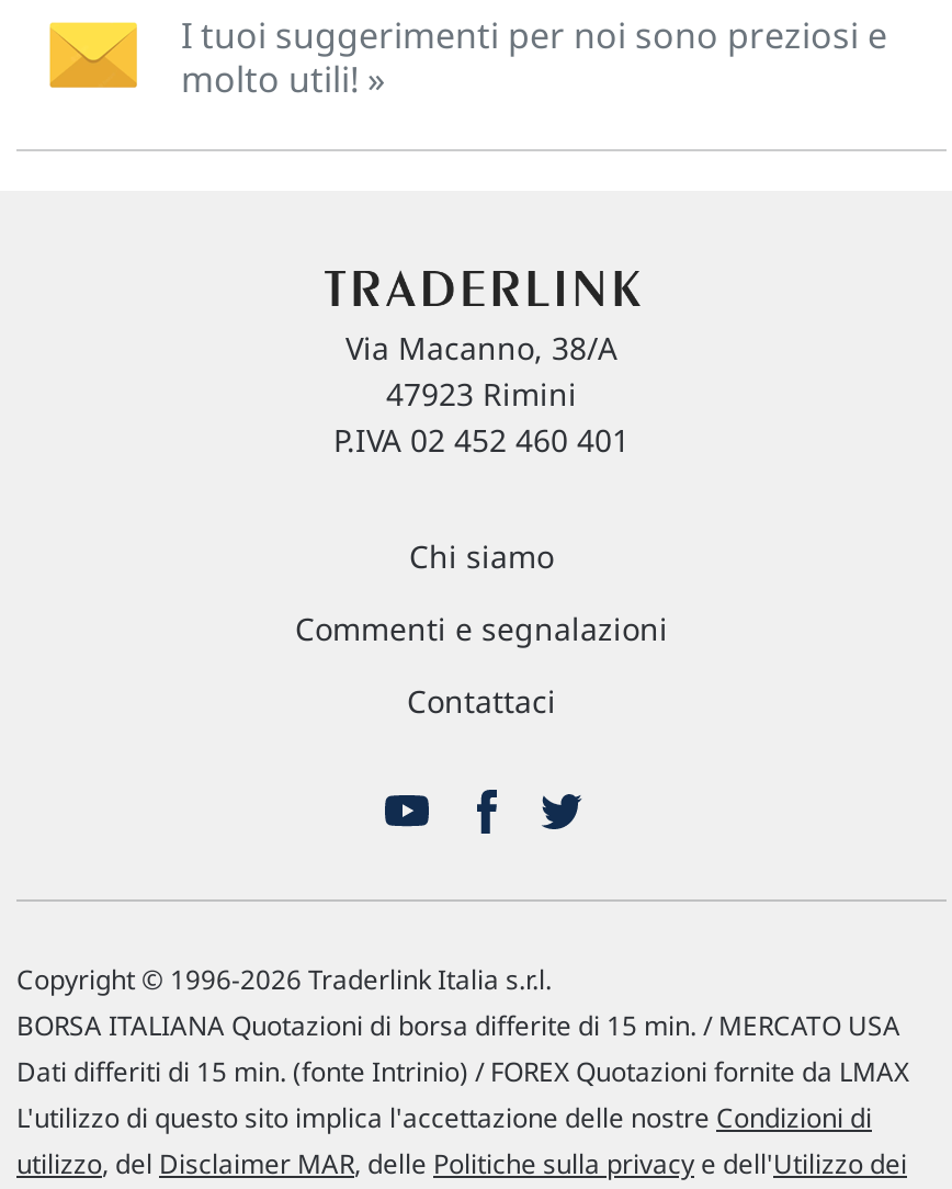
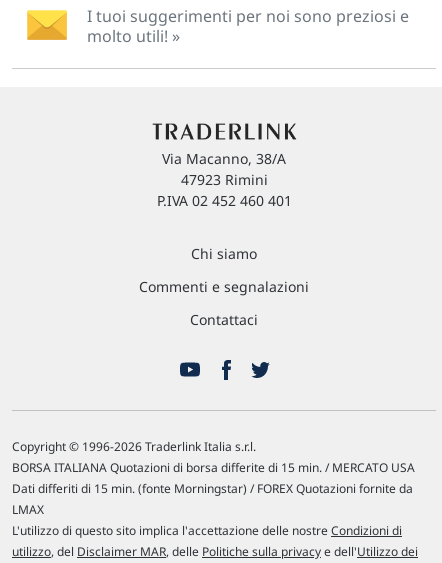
- Dati differiti di 15 min. (fonte Intrinio) / FOREX Quotazioni fornite da LMAX
+ Dati differiti di 15 min. (fonte Morningstar) / FOREX Quotazioni fornite da
+ LMAX
